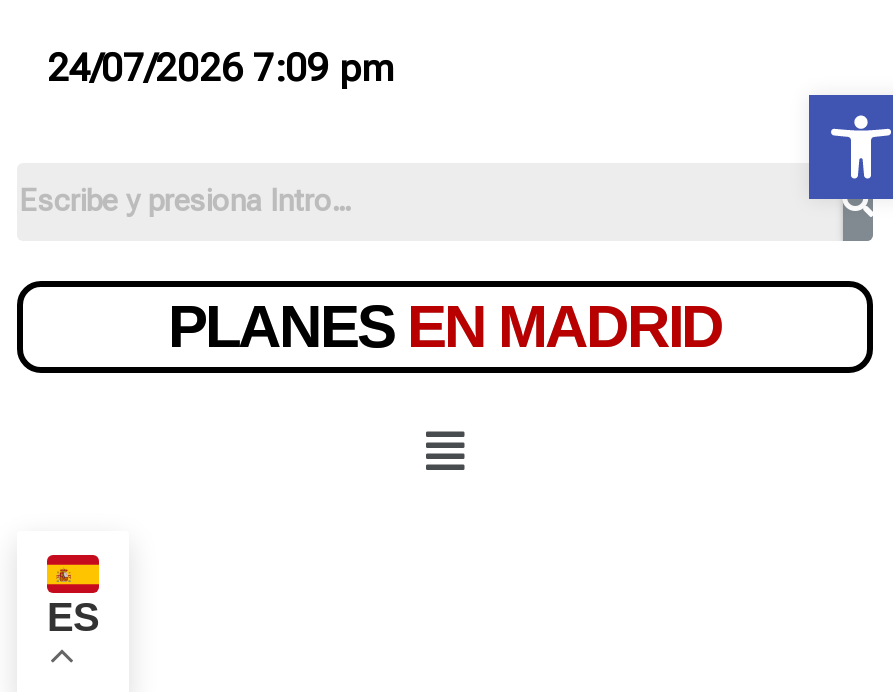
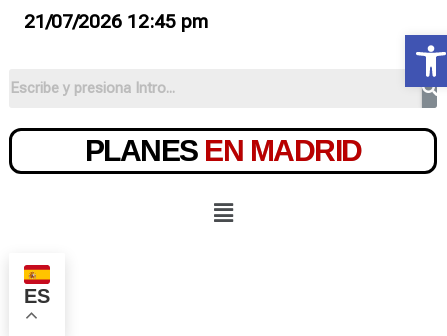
- 24/07/2026 7:09 pm
+ 21/07/2026 12:45 pm
